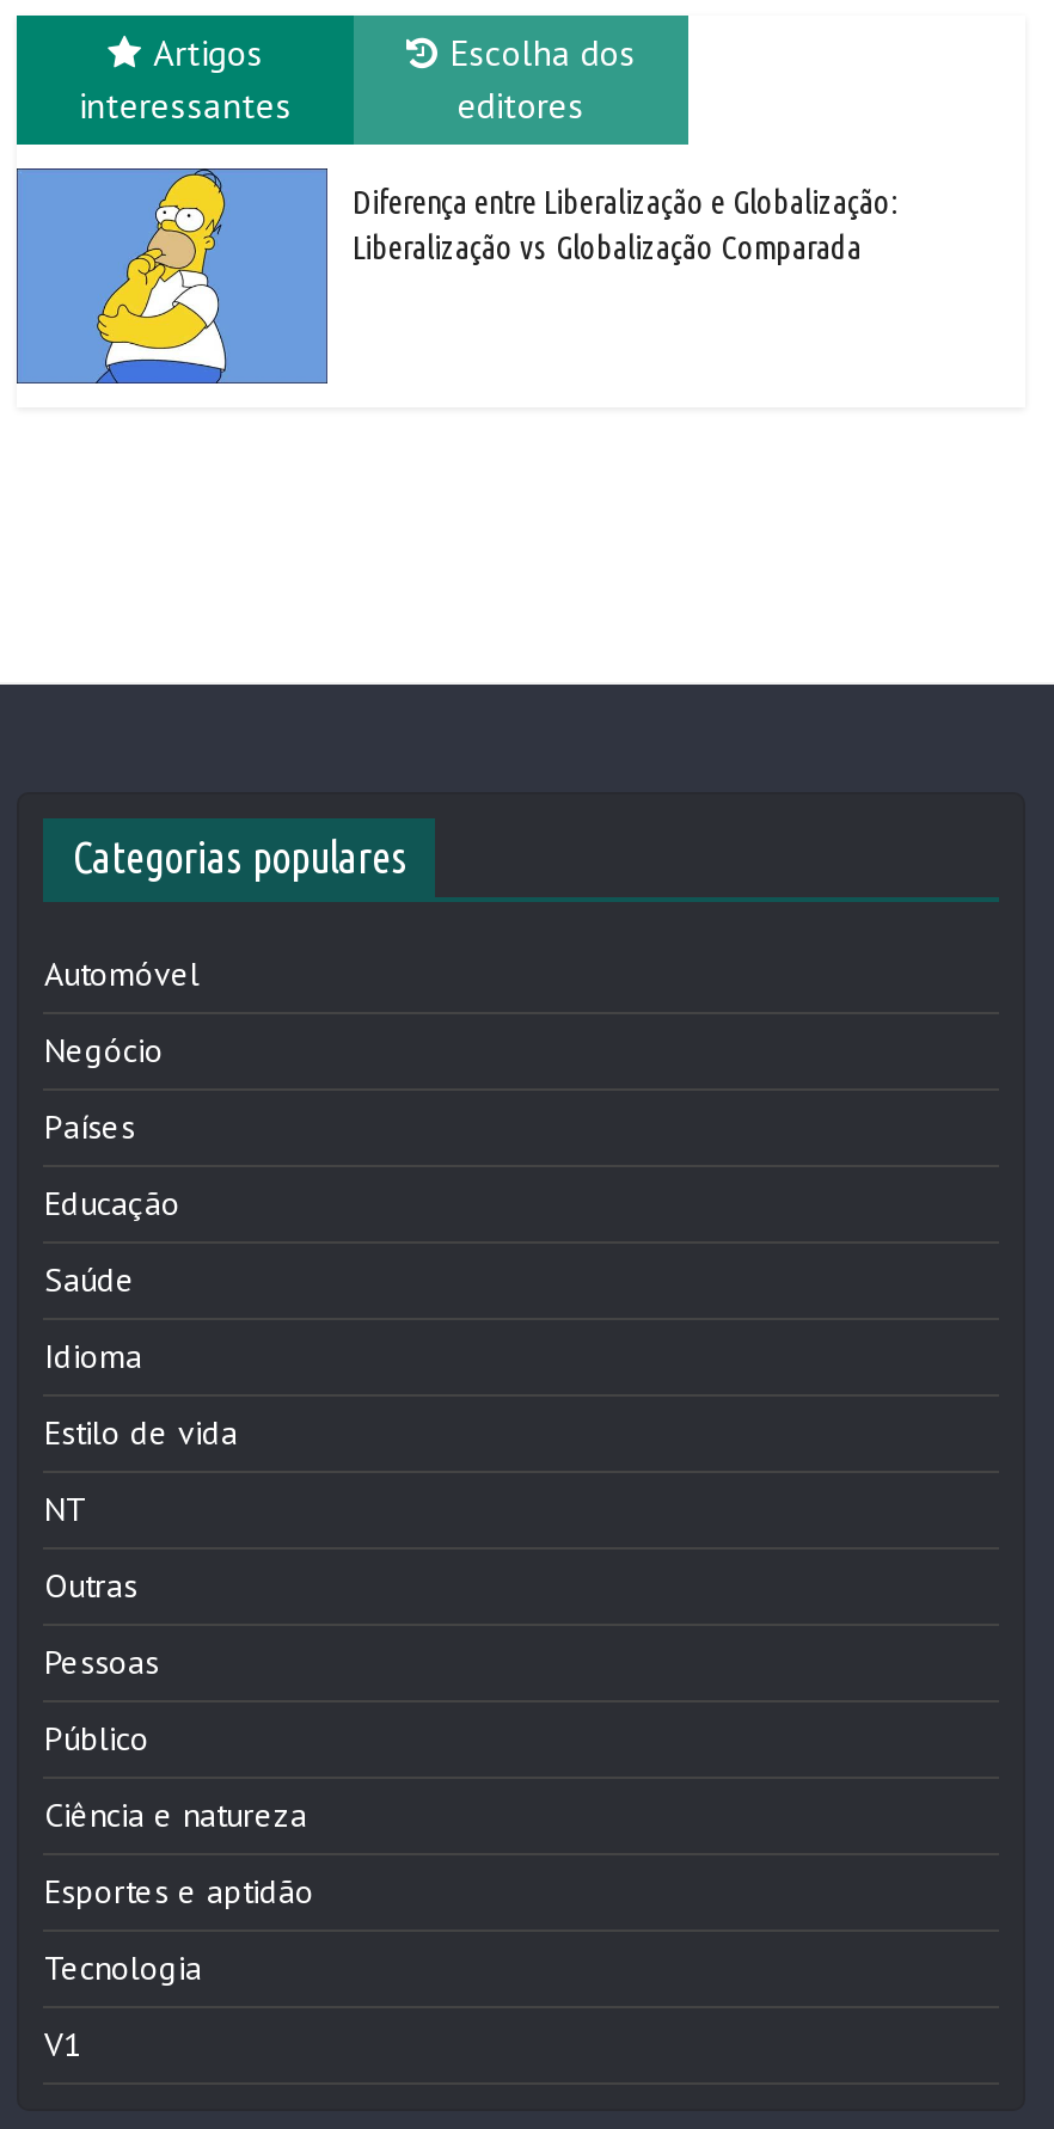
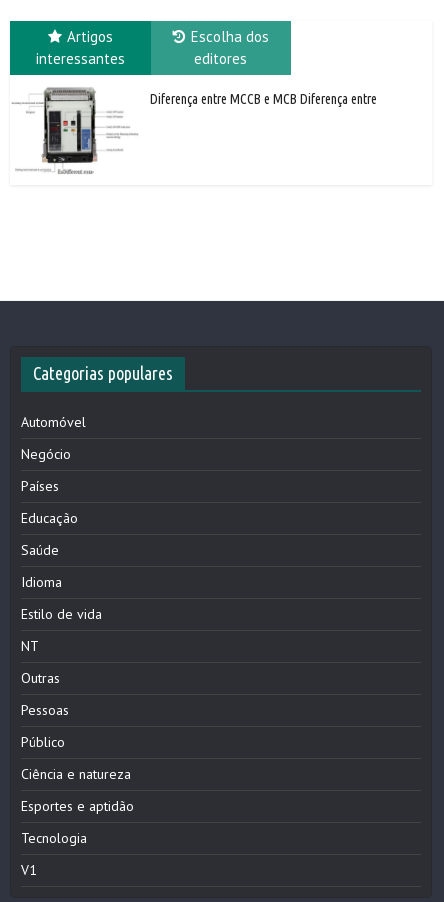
- [image]
- Diferença entre Liberalização e Globalização:
- Liberalização vs Globalização Comparada
+ [image]
+ Diferença entre MCCB e MCB Diferença entre
